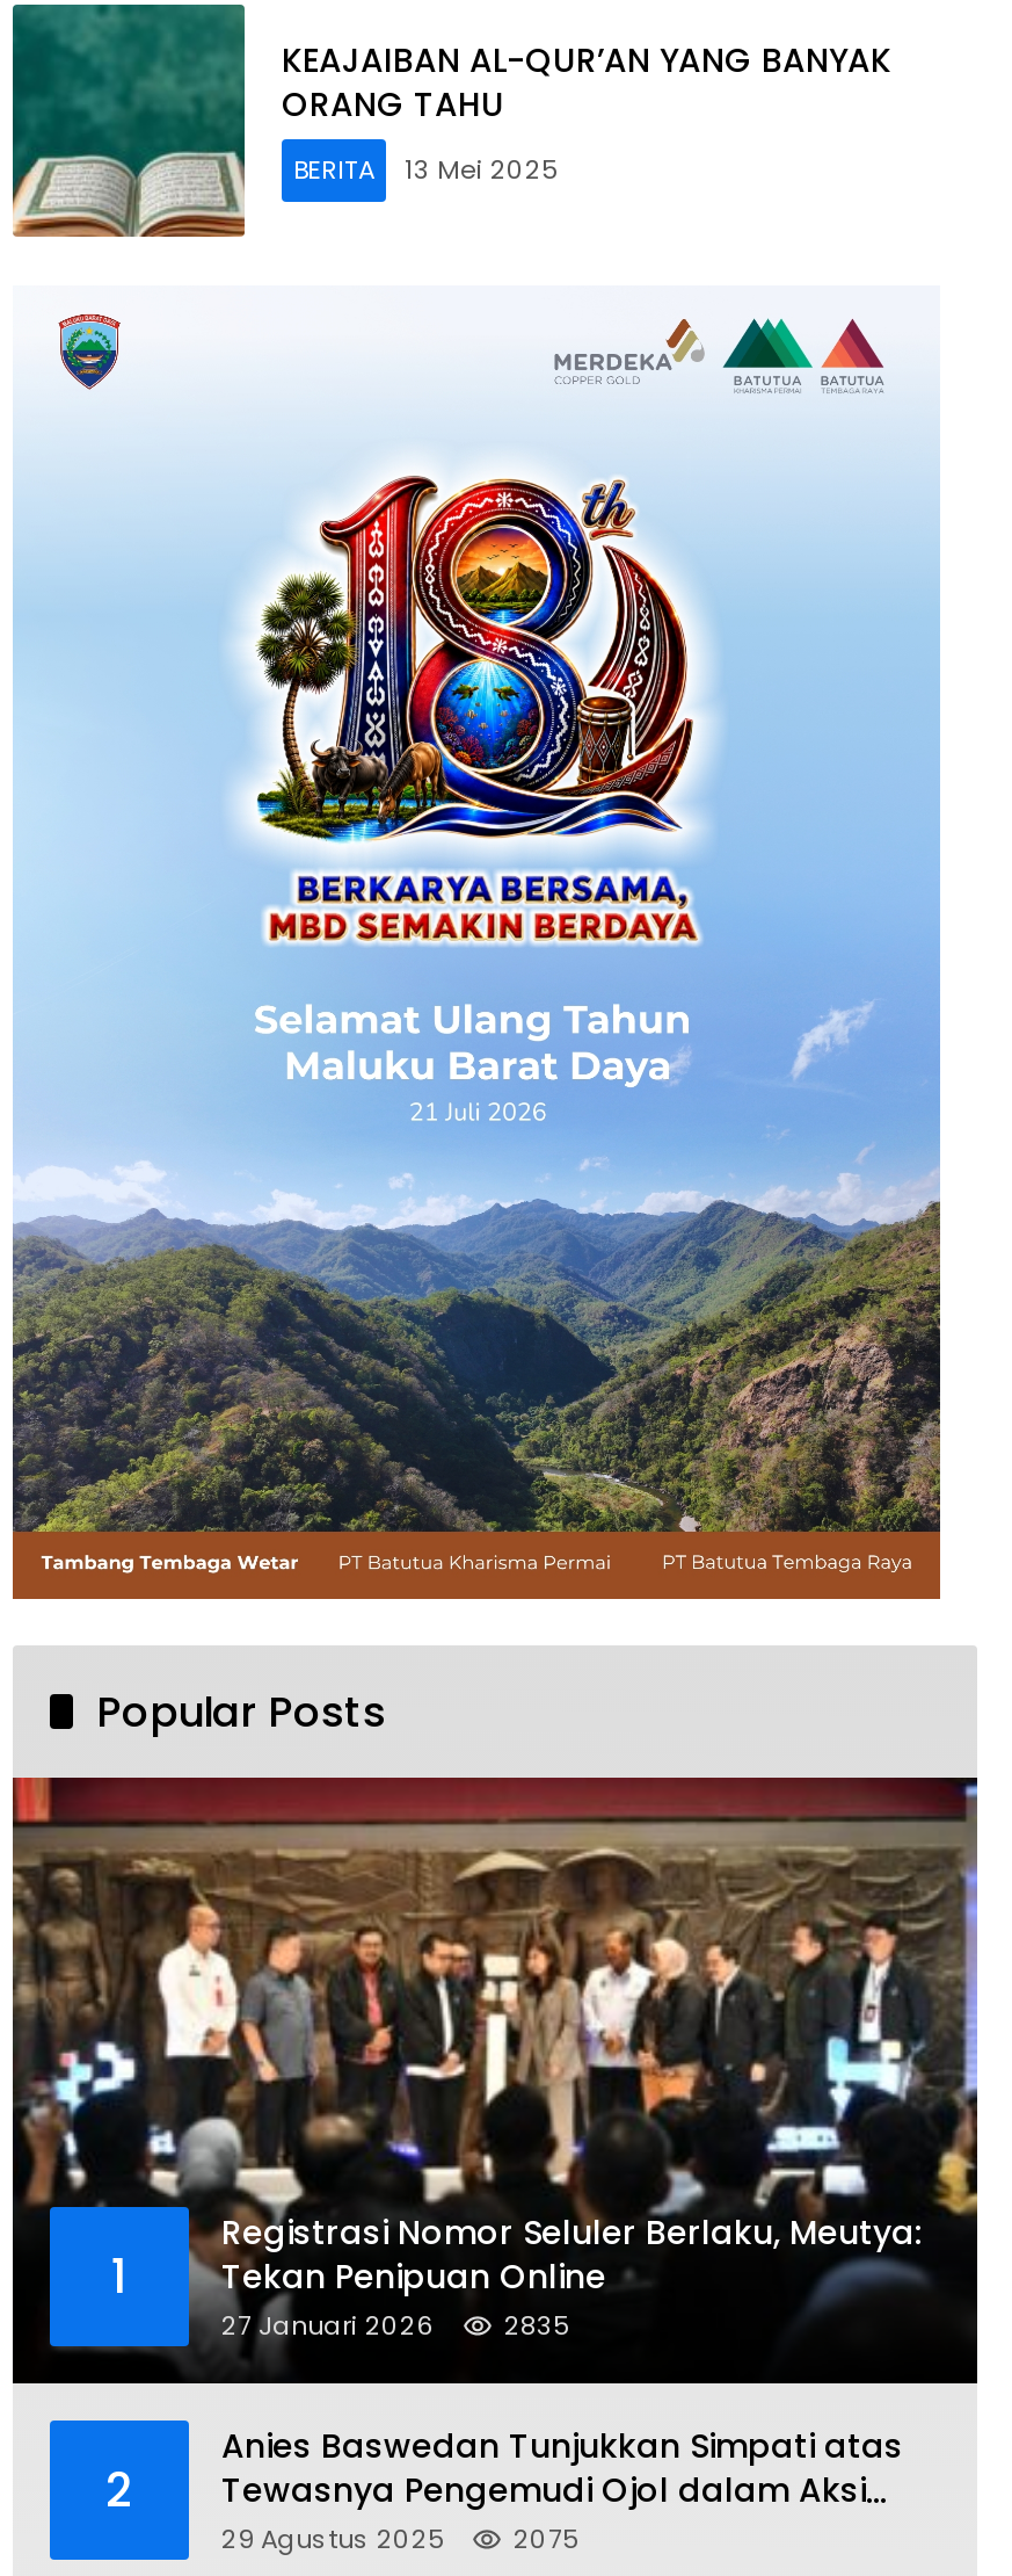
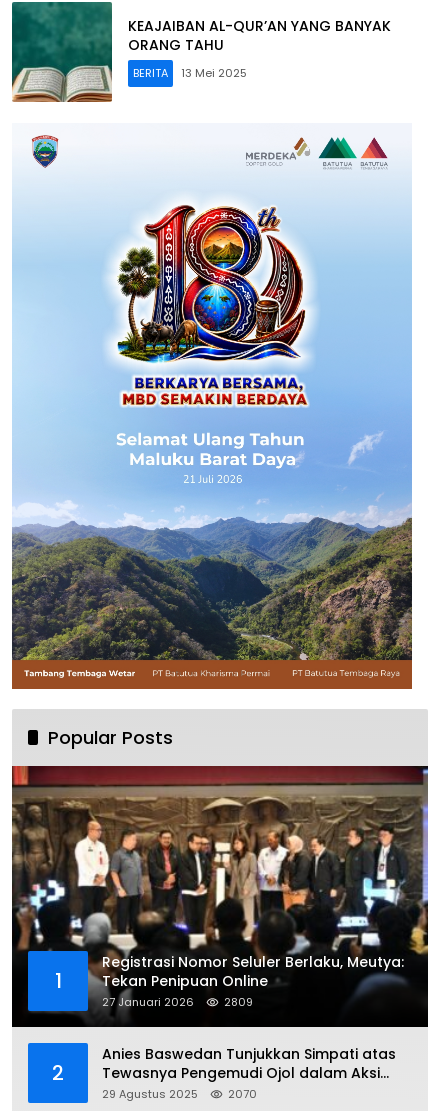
- 27 Januari 2026 2835
+ 27 Januari 2026 2809

- 2075
+ 2070
